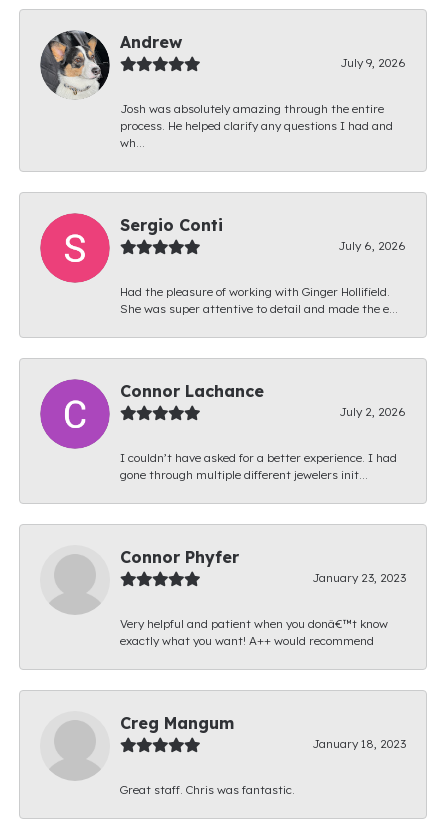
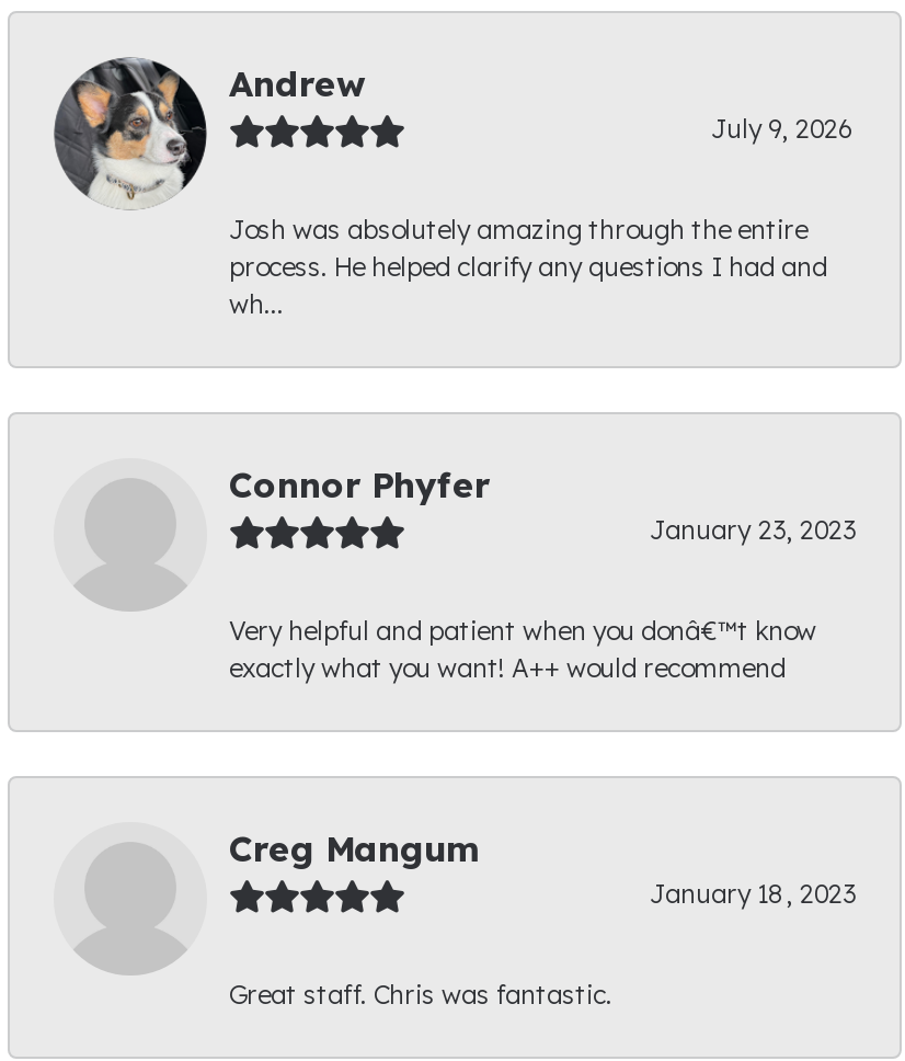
- [image]
- Sergio Conti
- July 6, 2026
- Had the pleasure of working with Ginger Hollifield.
- She was super attentive to detail and made the e...

- [image]
- Connor Lachance
- July 2, 2026
- I couldn’t have asked for a better experience. I had
- gone through multiple different jewelers init...
